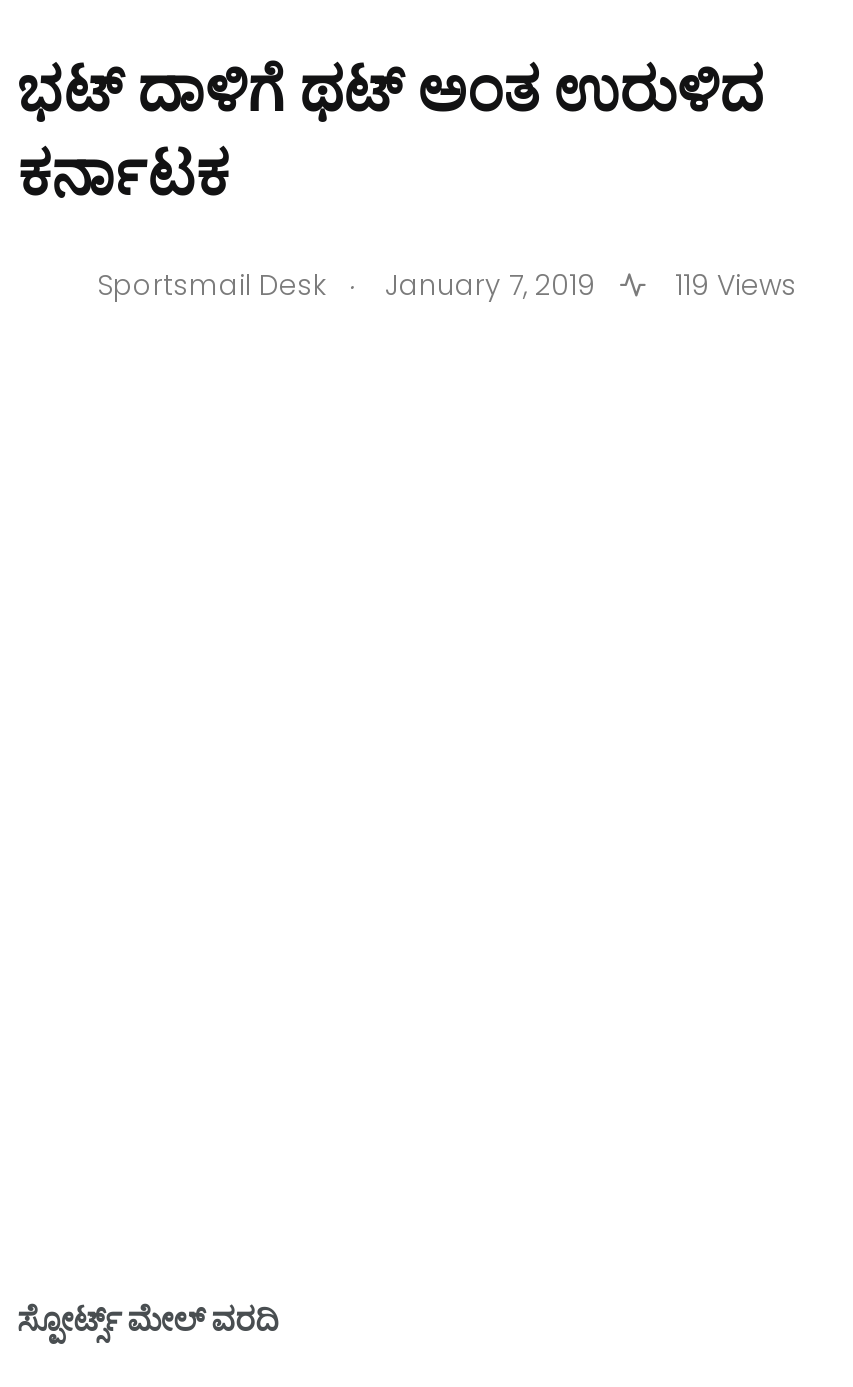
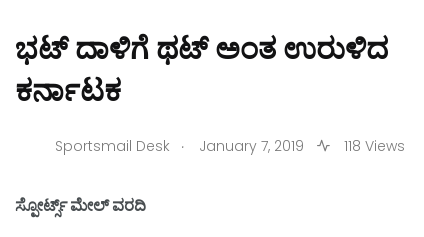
- Sportsmail Desk . January 7, 2019 119 Views
+ Sportsmail Desk . January 7, 2019 118 Views
